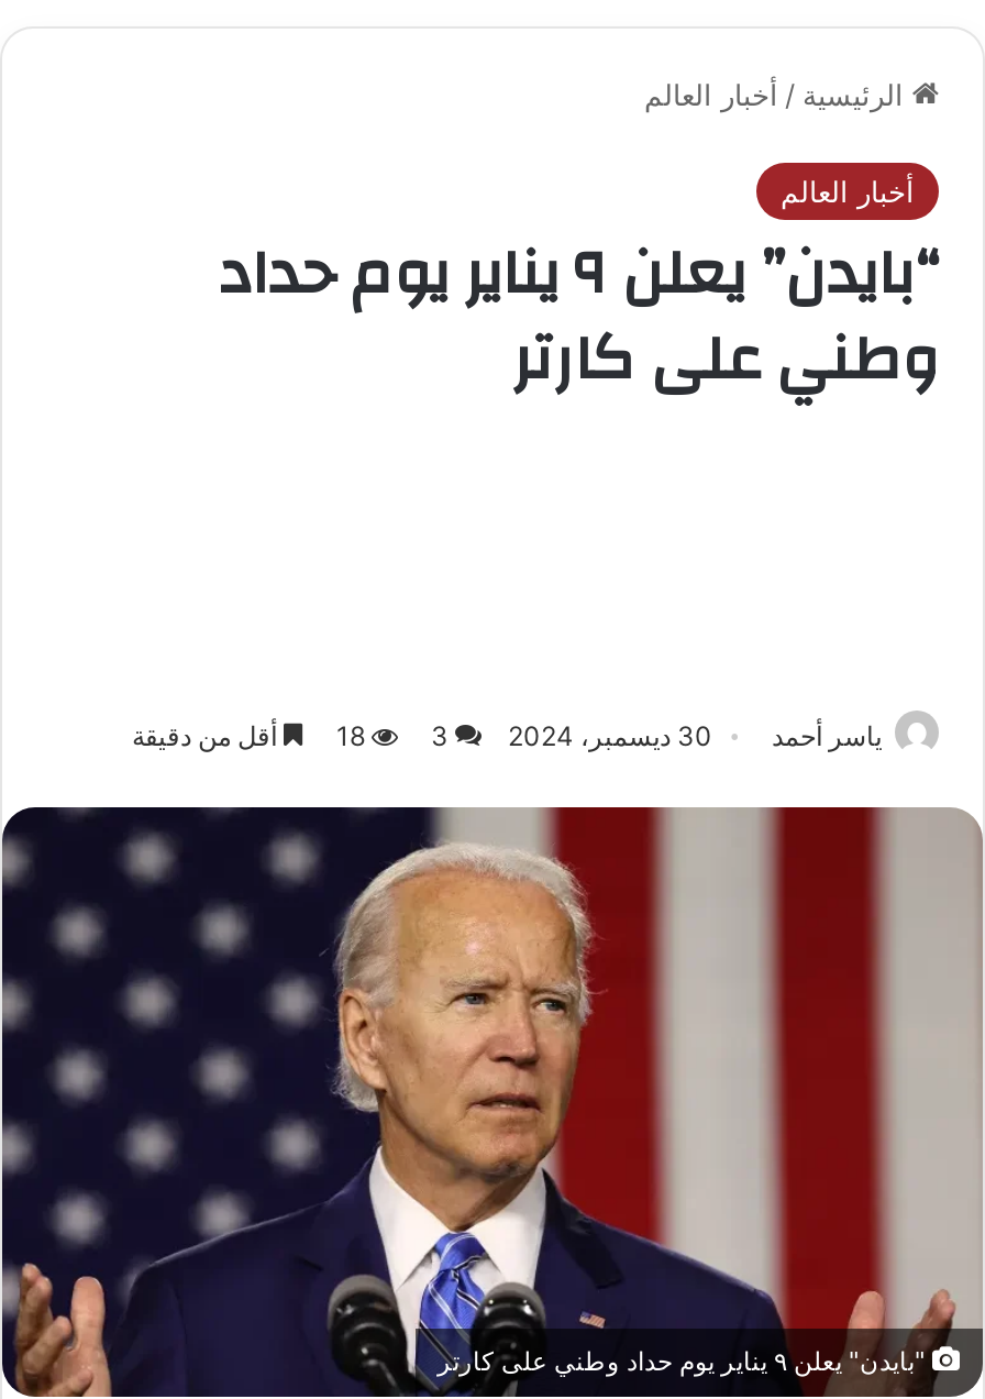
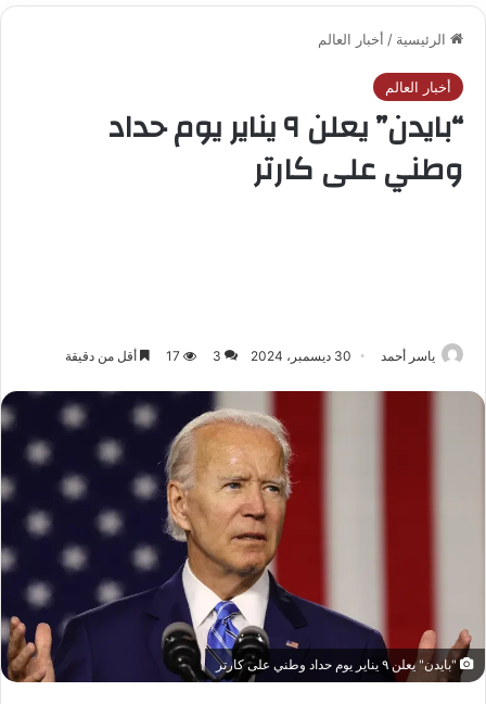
- 18
+ 17
